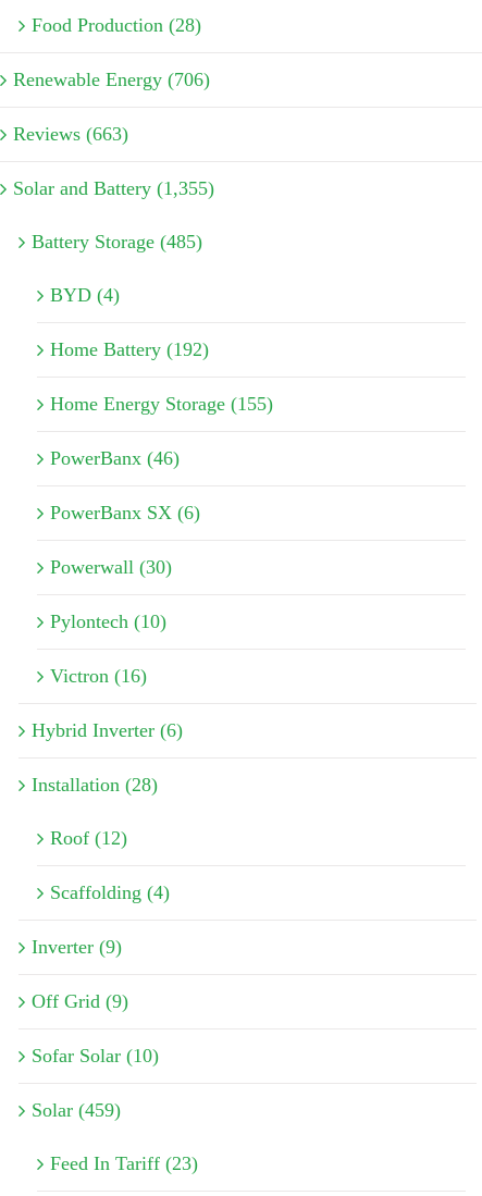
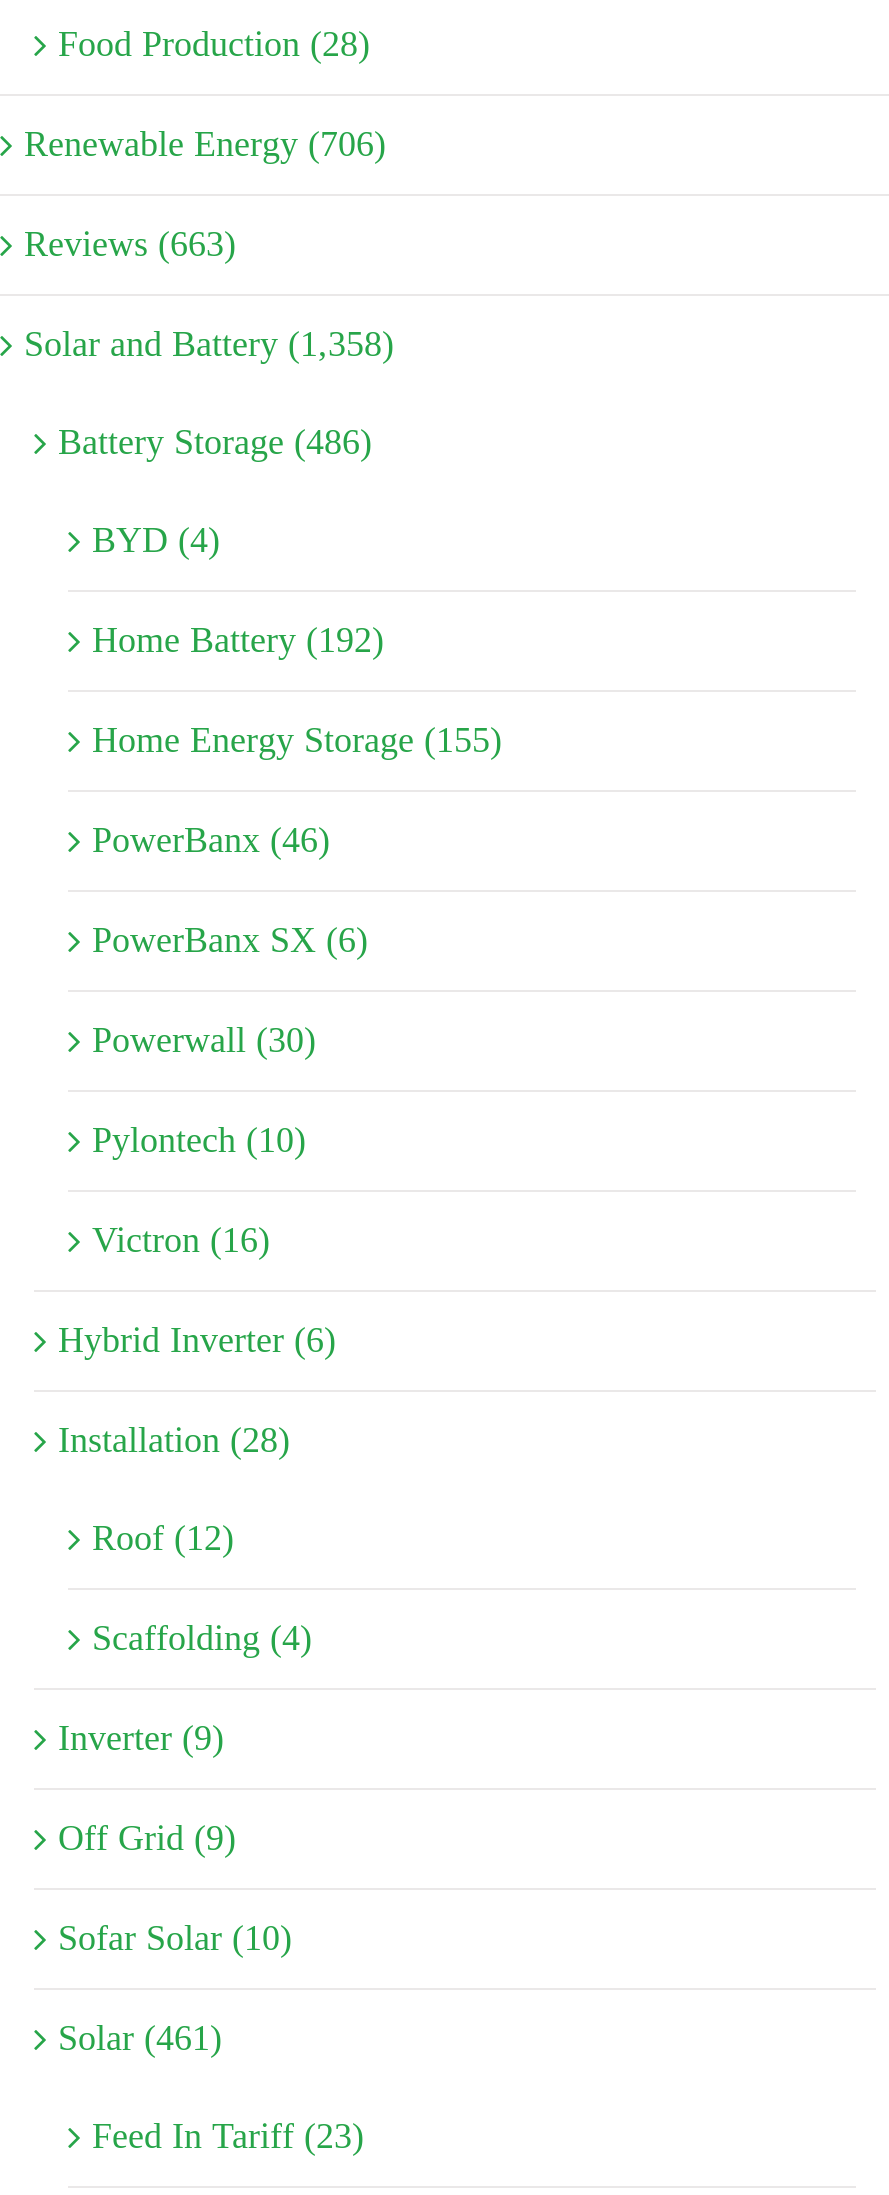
- Solar and Battery (1,355)
+ Solar and Battery (1,358)

- Battery Storage (485)
+ Battery Storage (486)

- Solar (459)
+ Solar (461)
